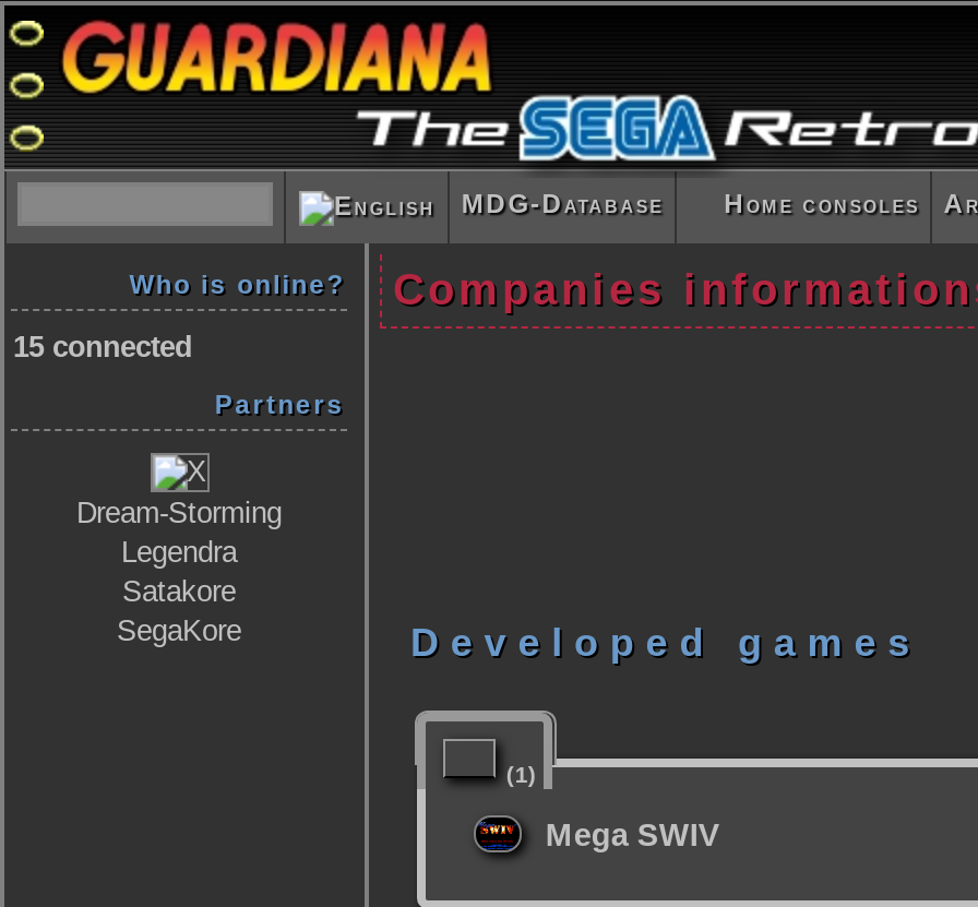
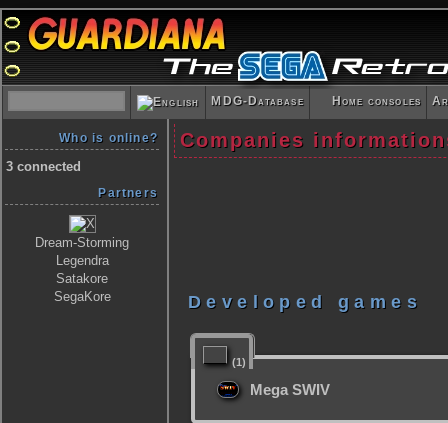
- 15 connected
+ 3 connected
